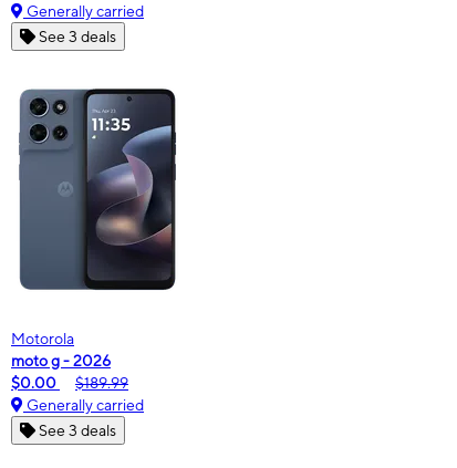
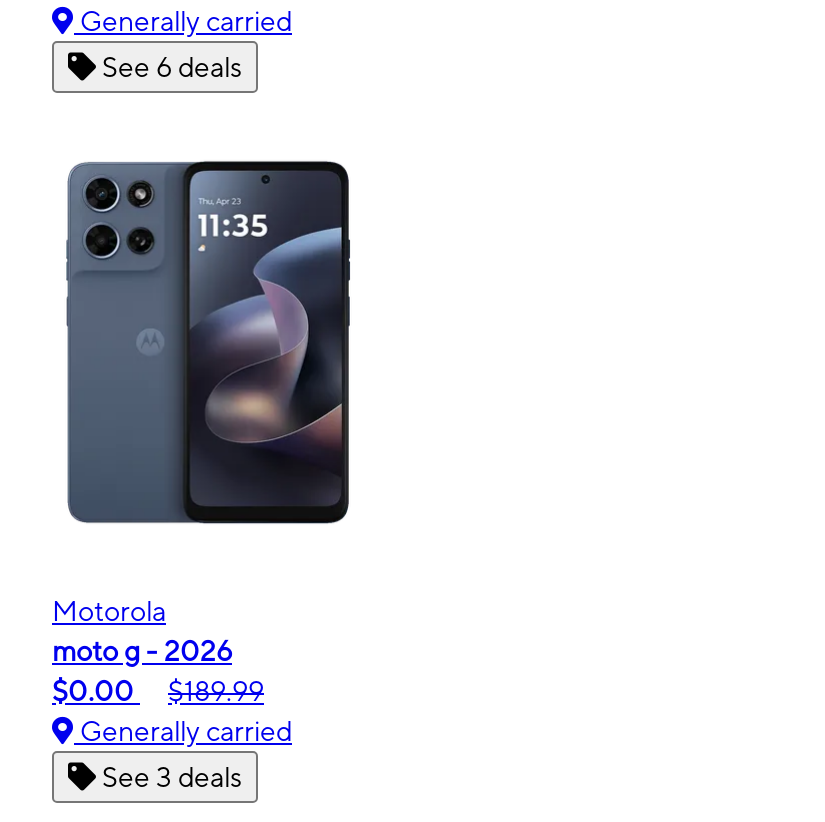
- See 3 deals
+ See 6 deals
